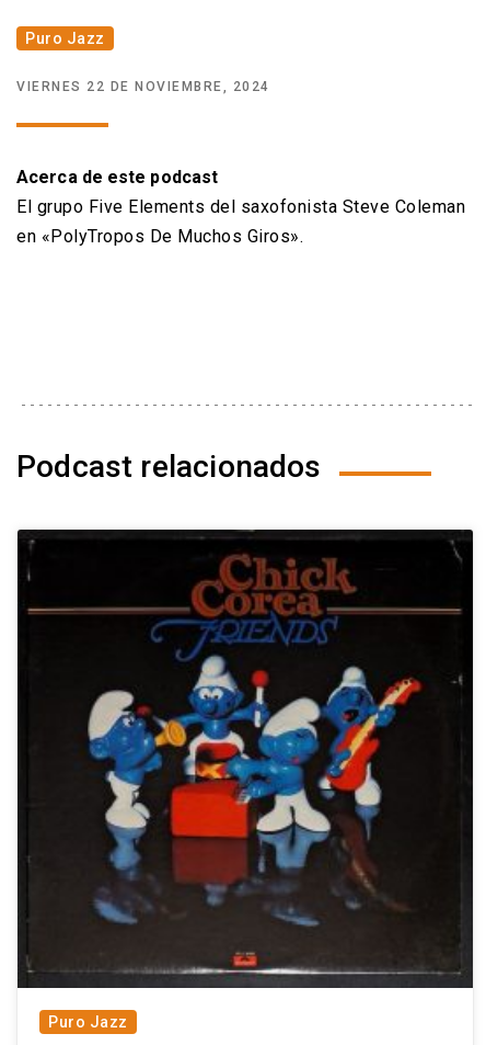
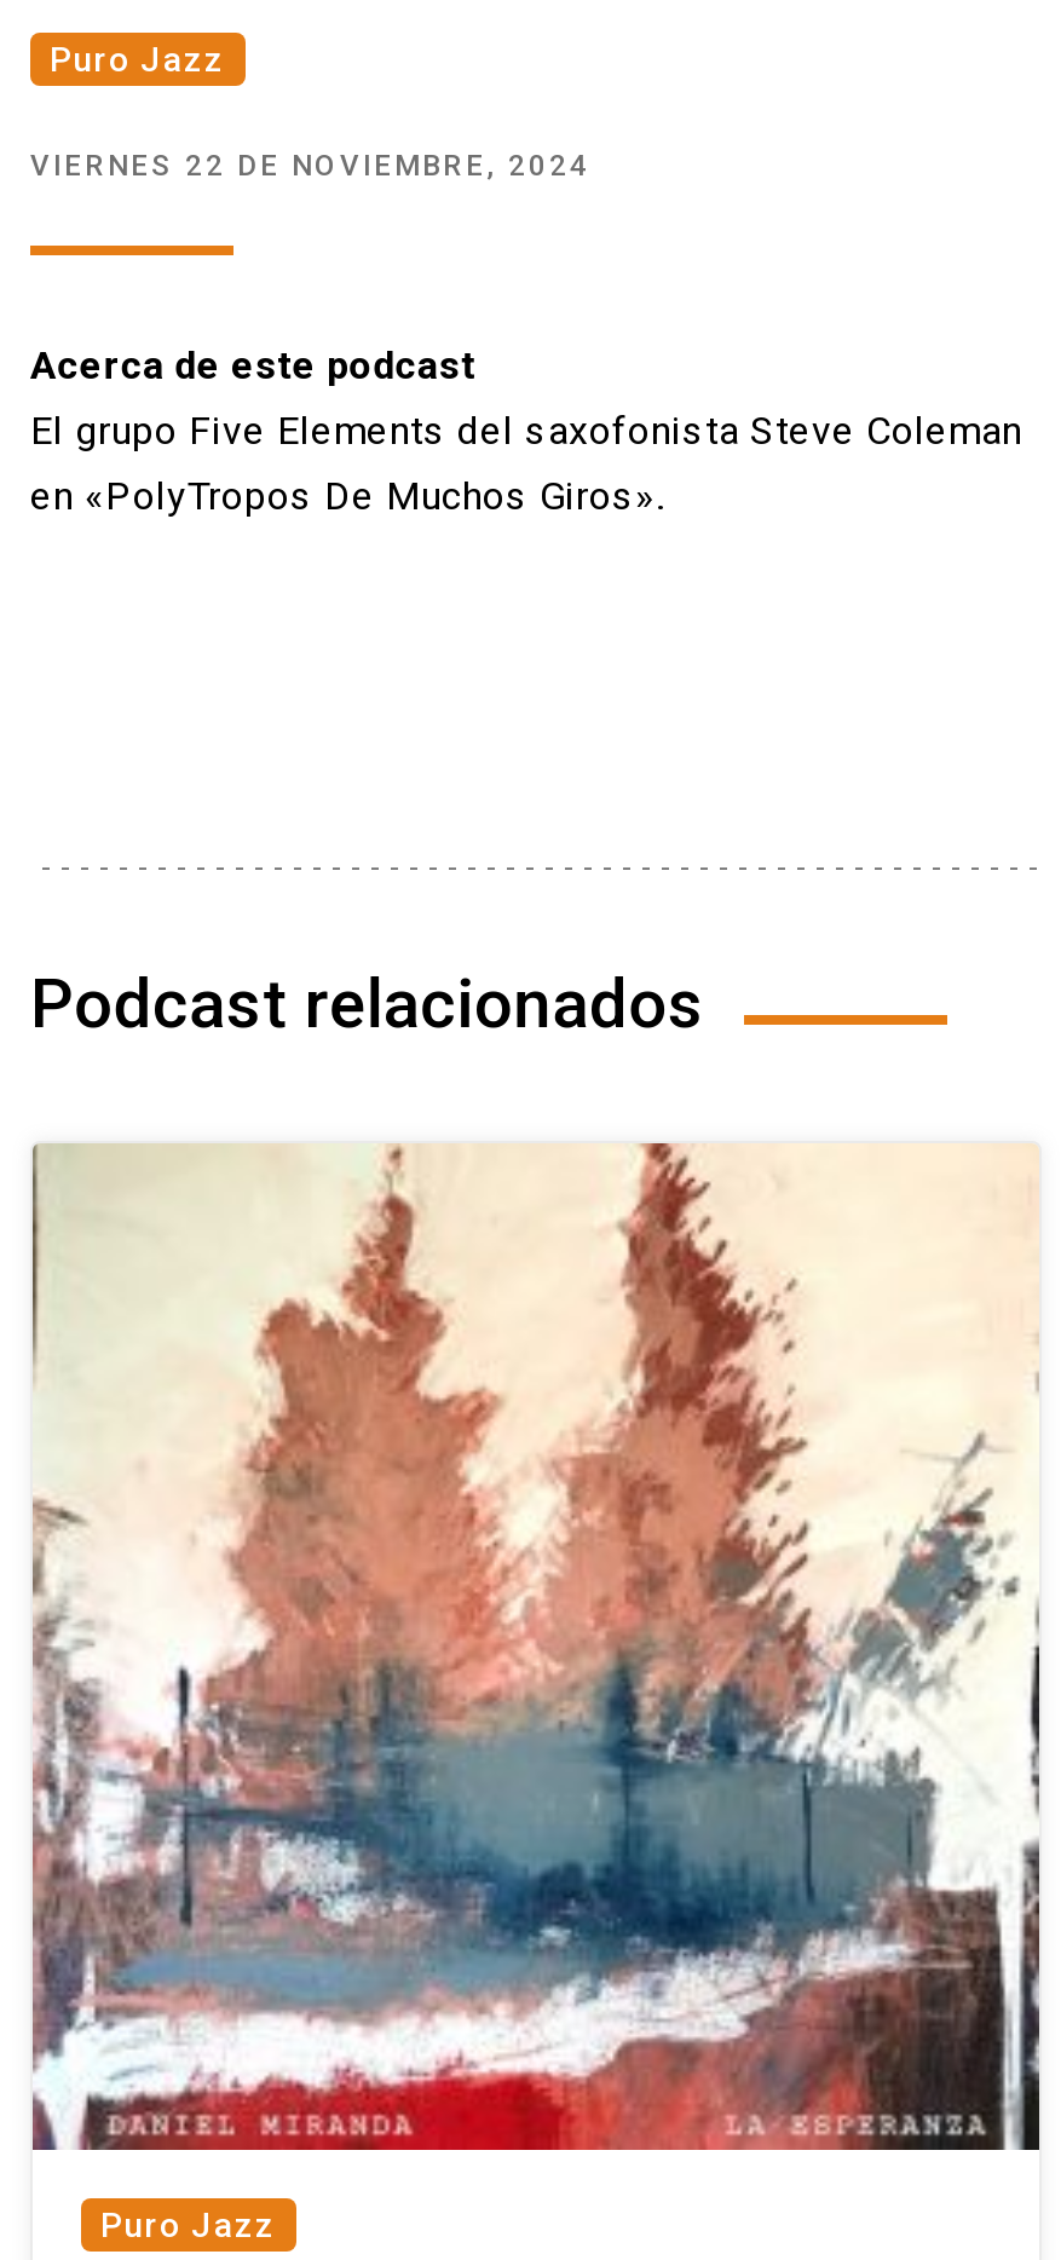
- [image]
+ [image]
